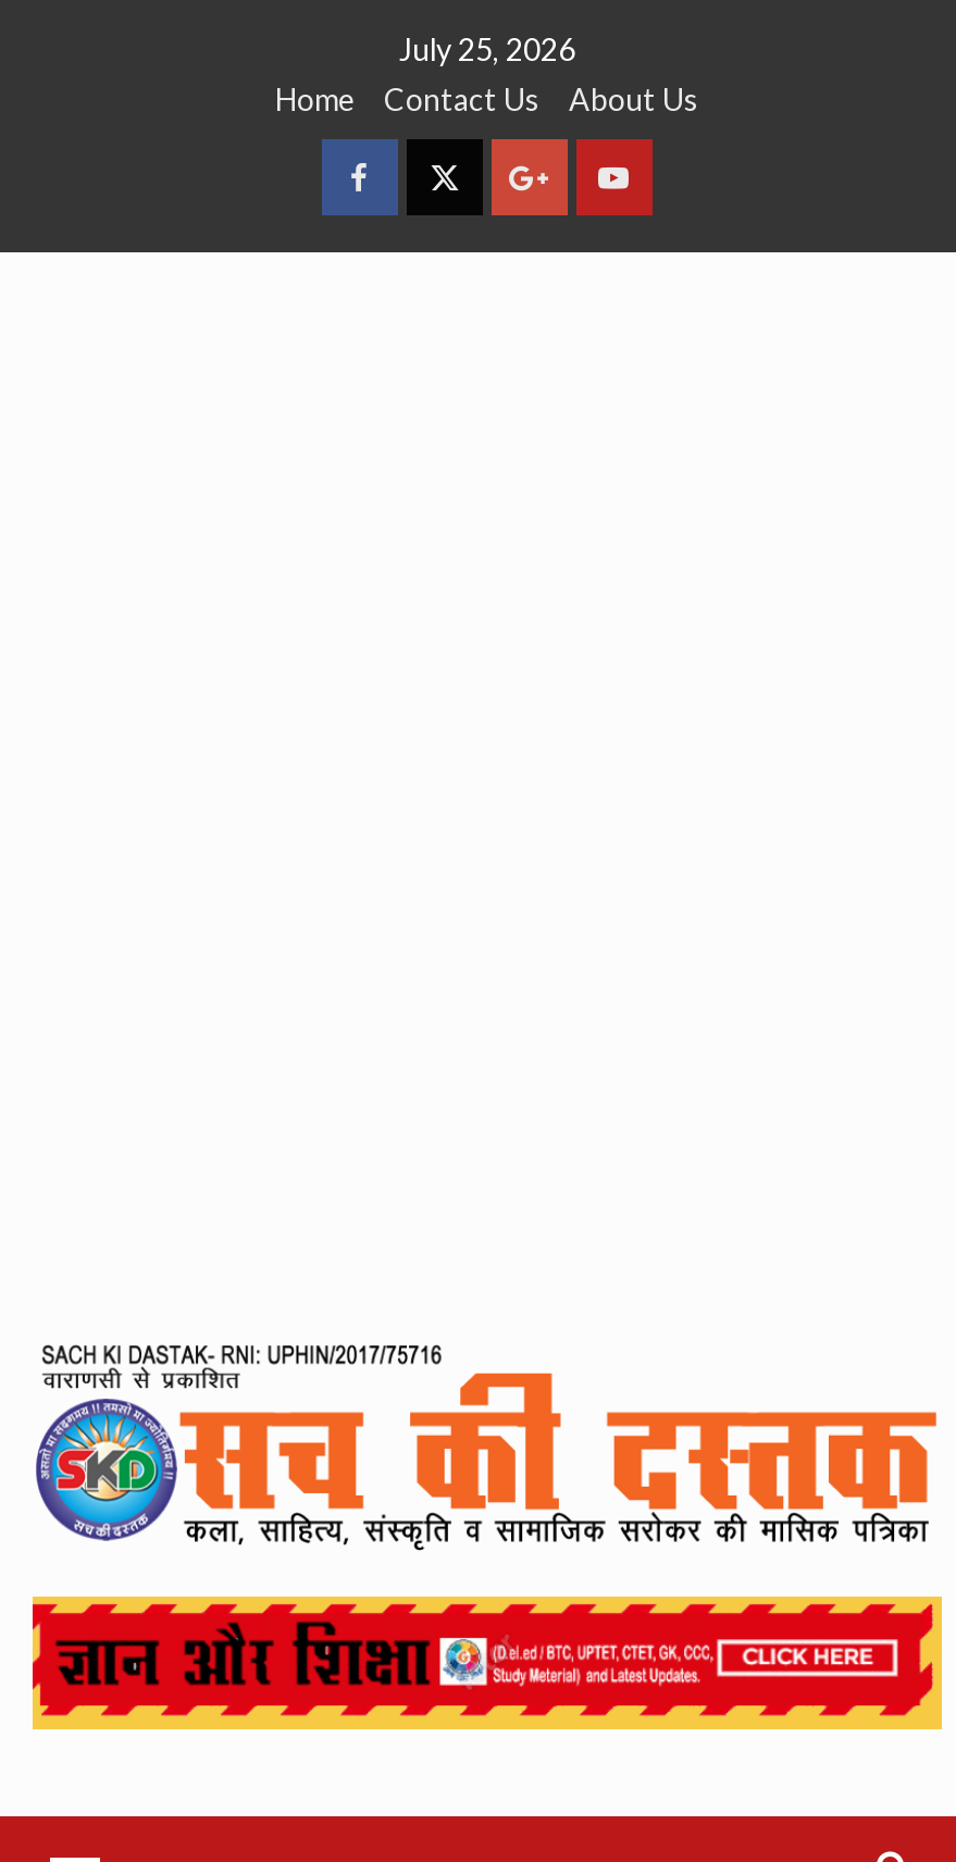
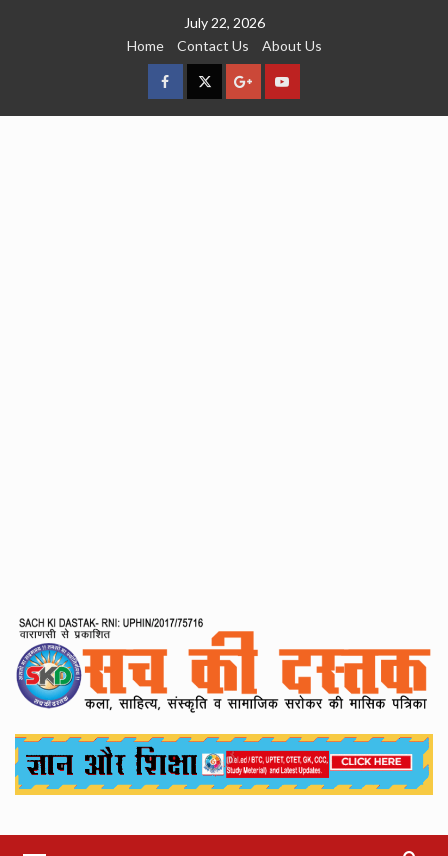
- July 25, 2026
+ July 22, 2026

- [image]
+ [image]
